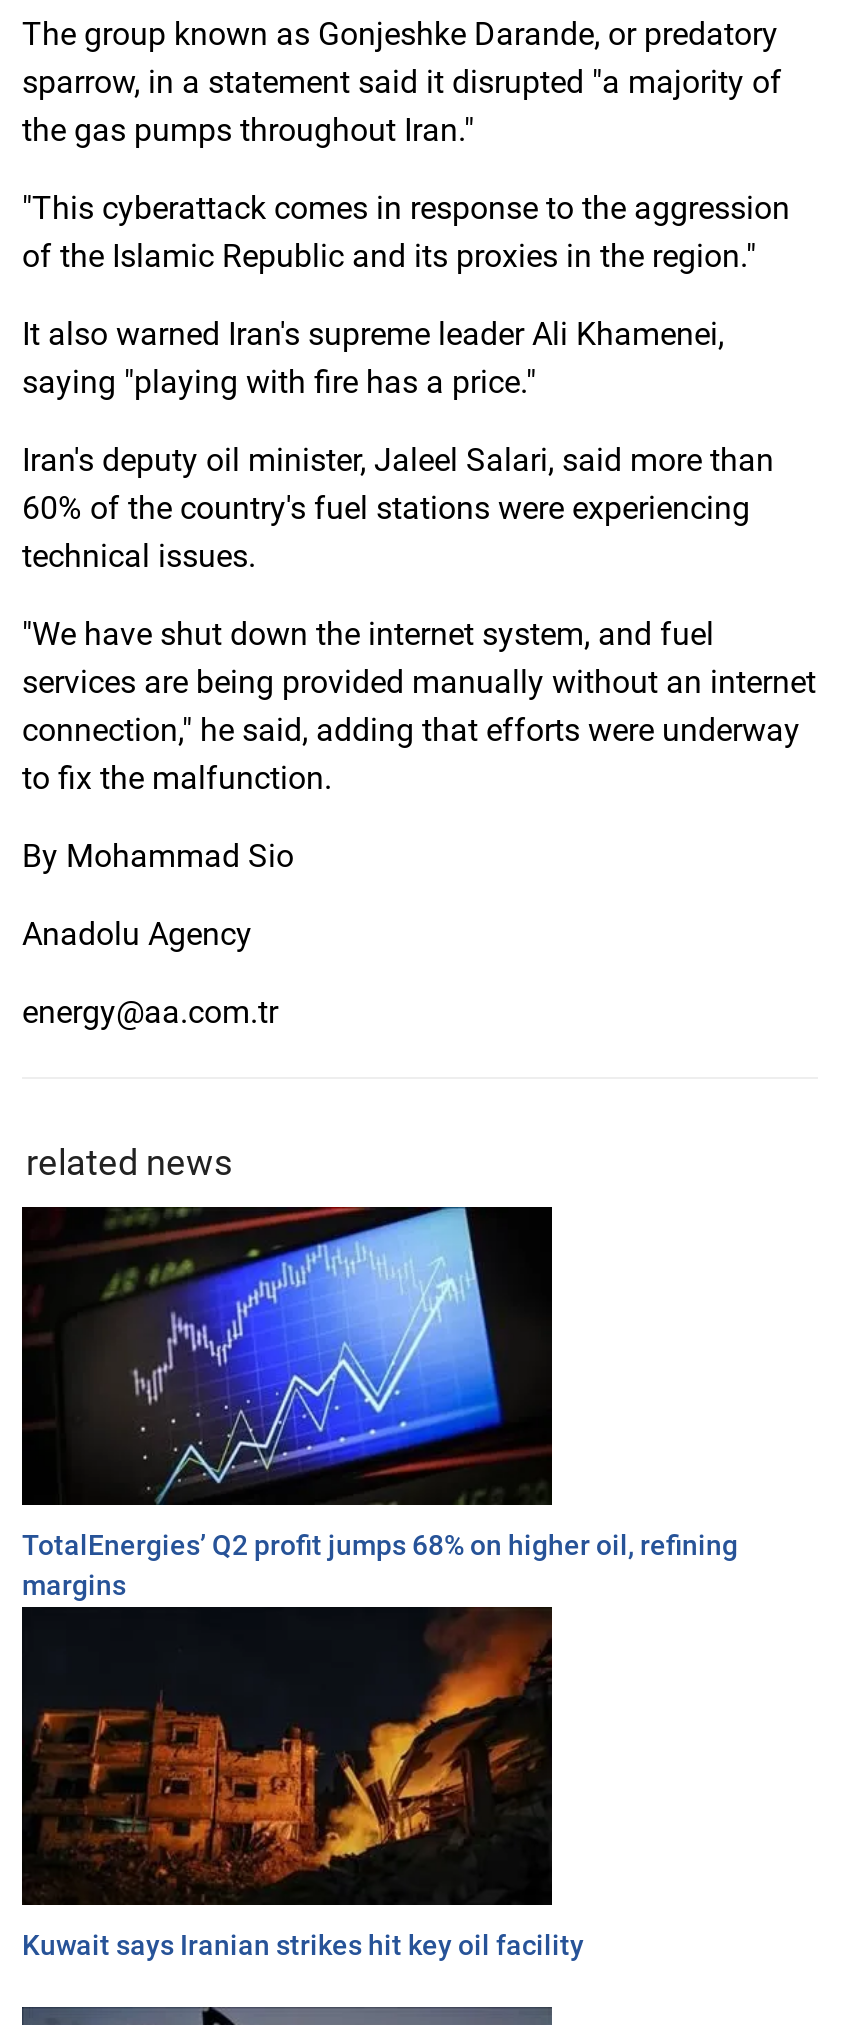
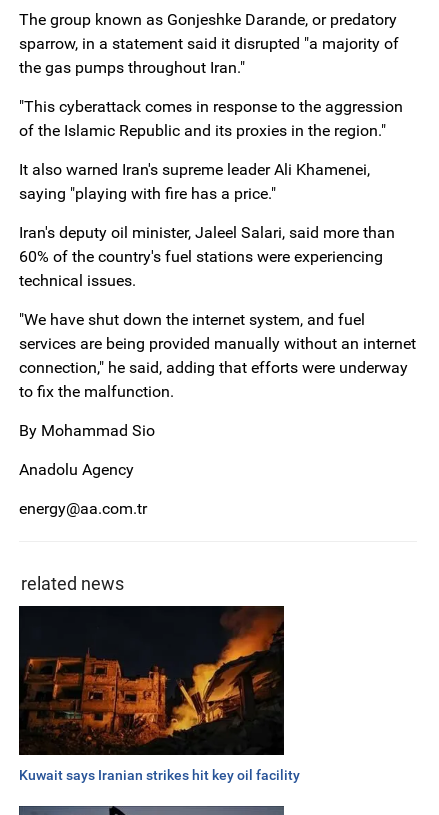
- [image]
- TotalEnergies’ Q2 profit jumps 68% on higher oil, refining
- margins
